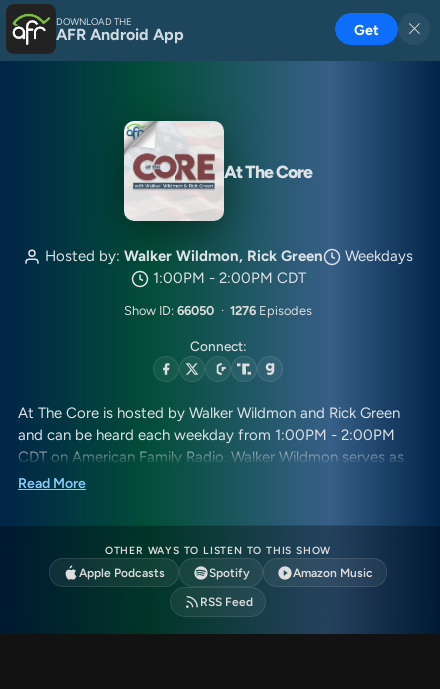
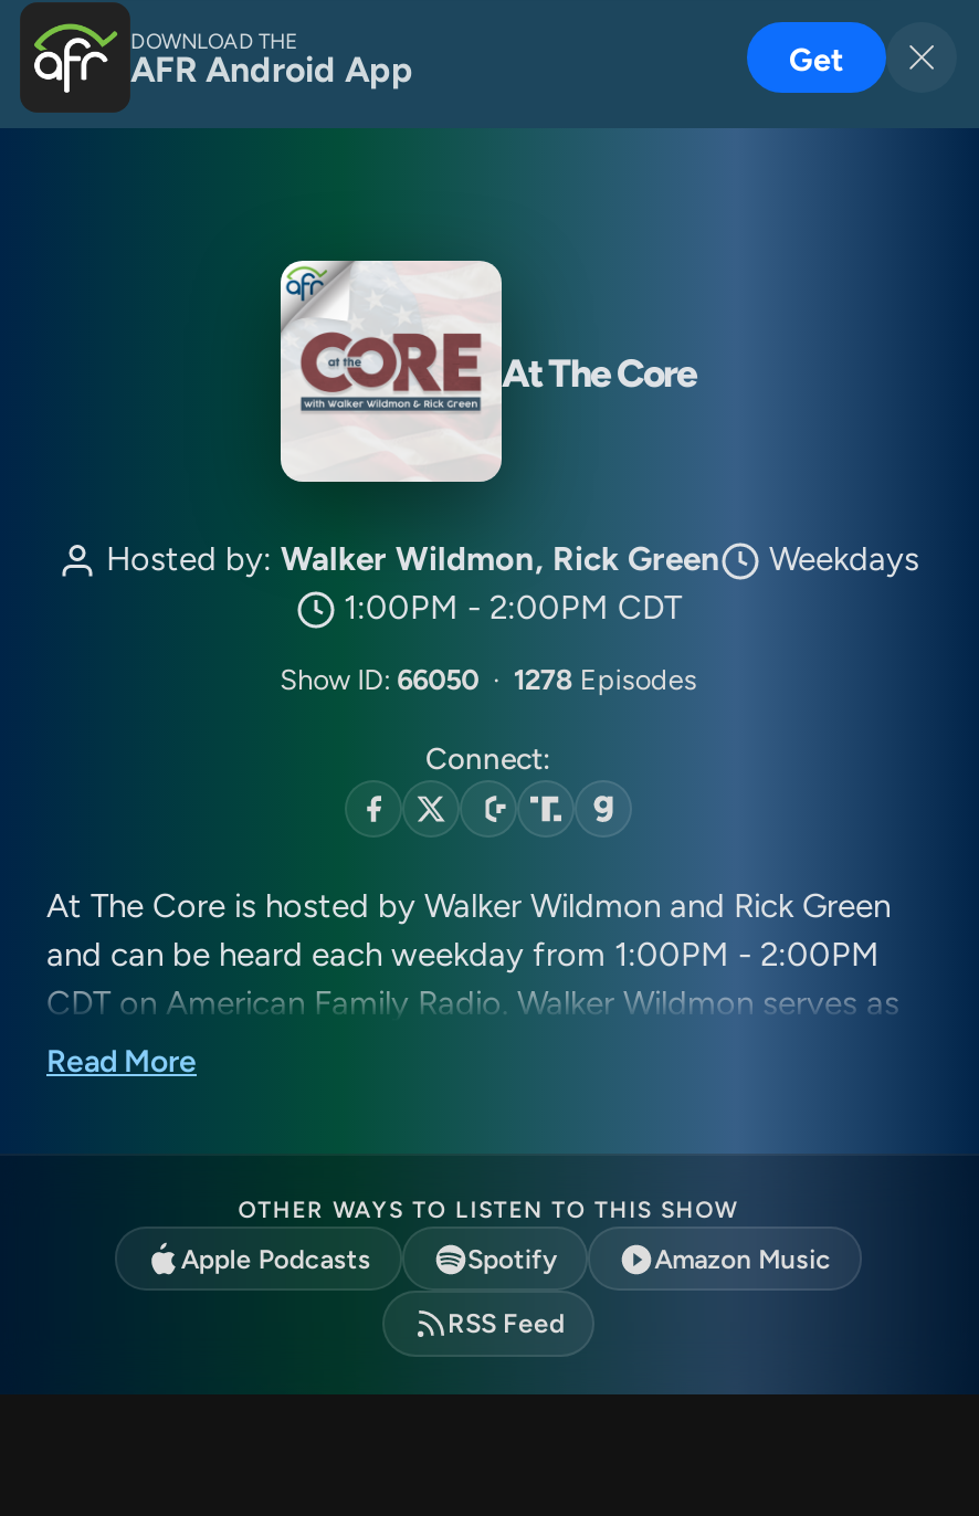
- Show ID: 66050 · 1276 Episodes
+ Show ID: 66050 · 1278 Episodes
